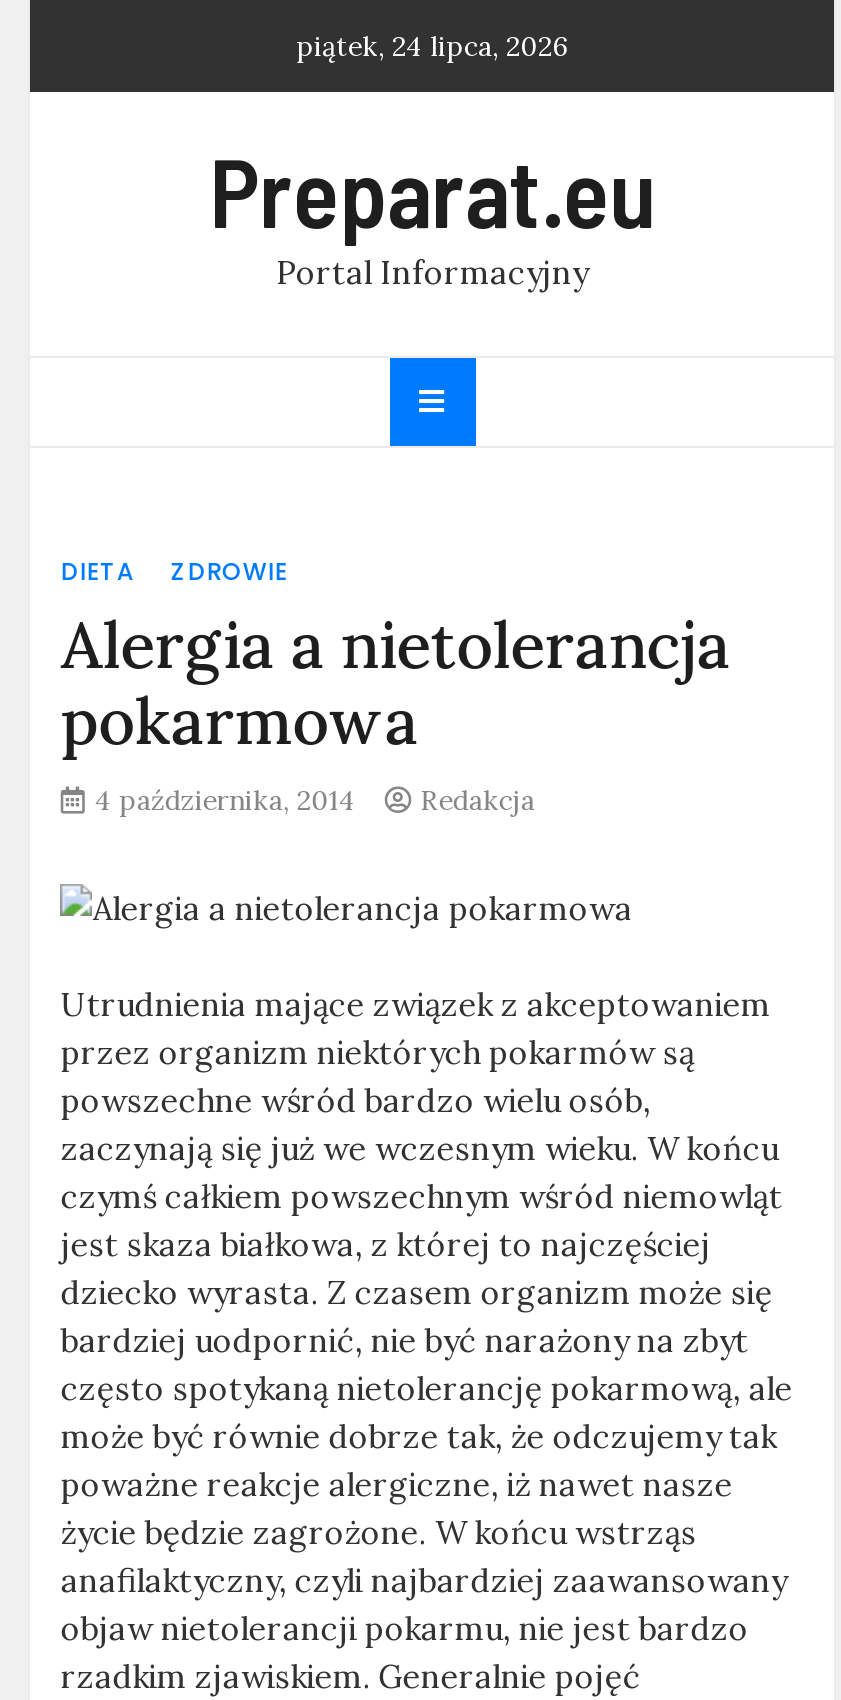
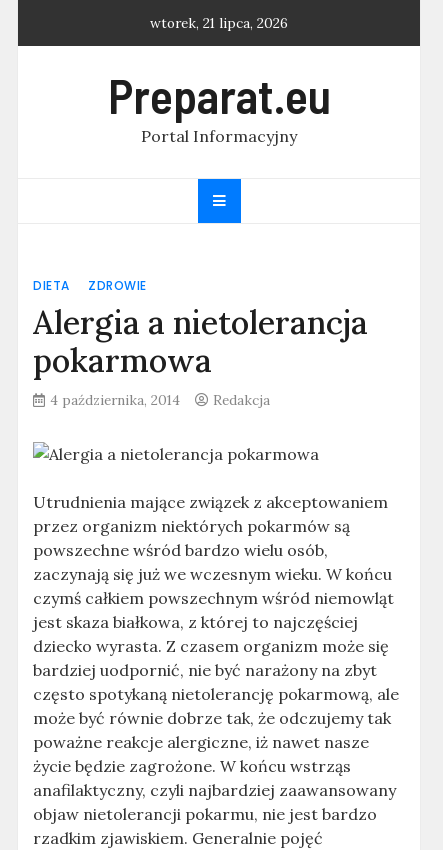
- piątek, 24 lipca, 2026
+ wtorek, 21 lipca, 2026
